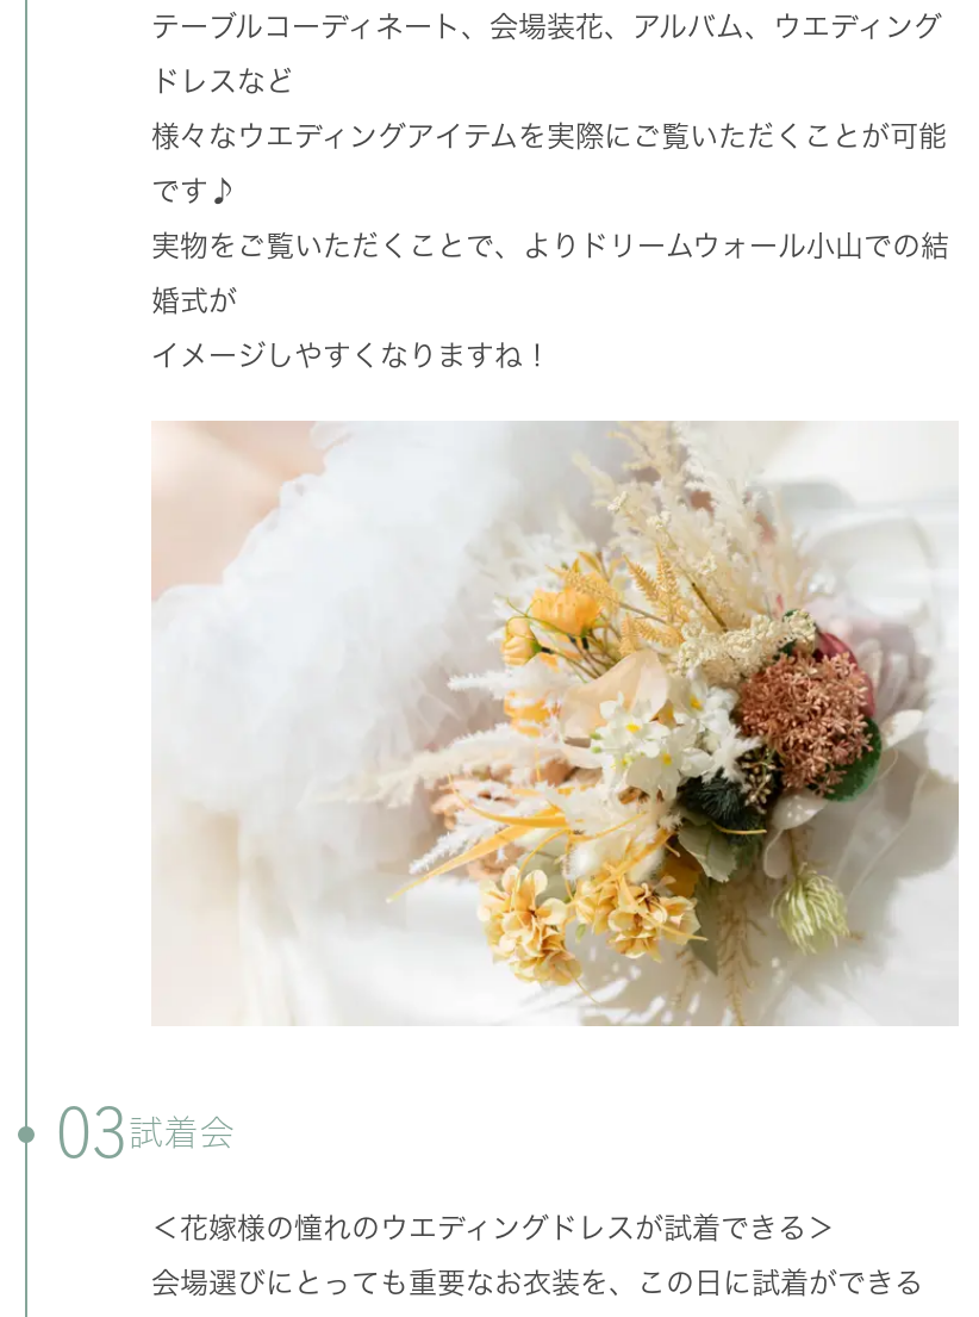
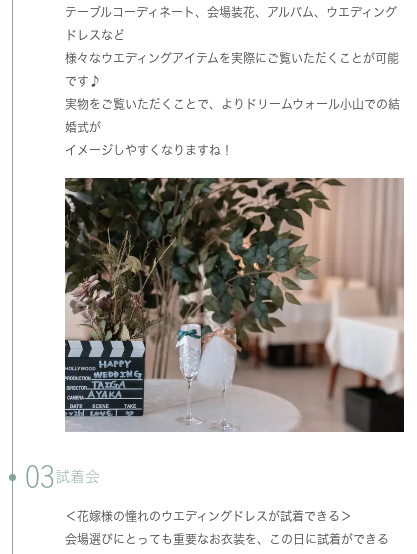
- [image]
+ [image]
